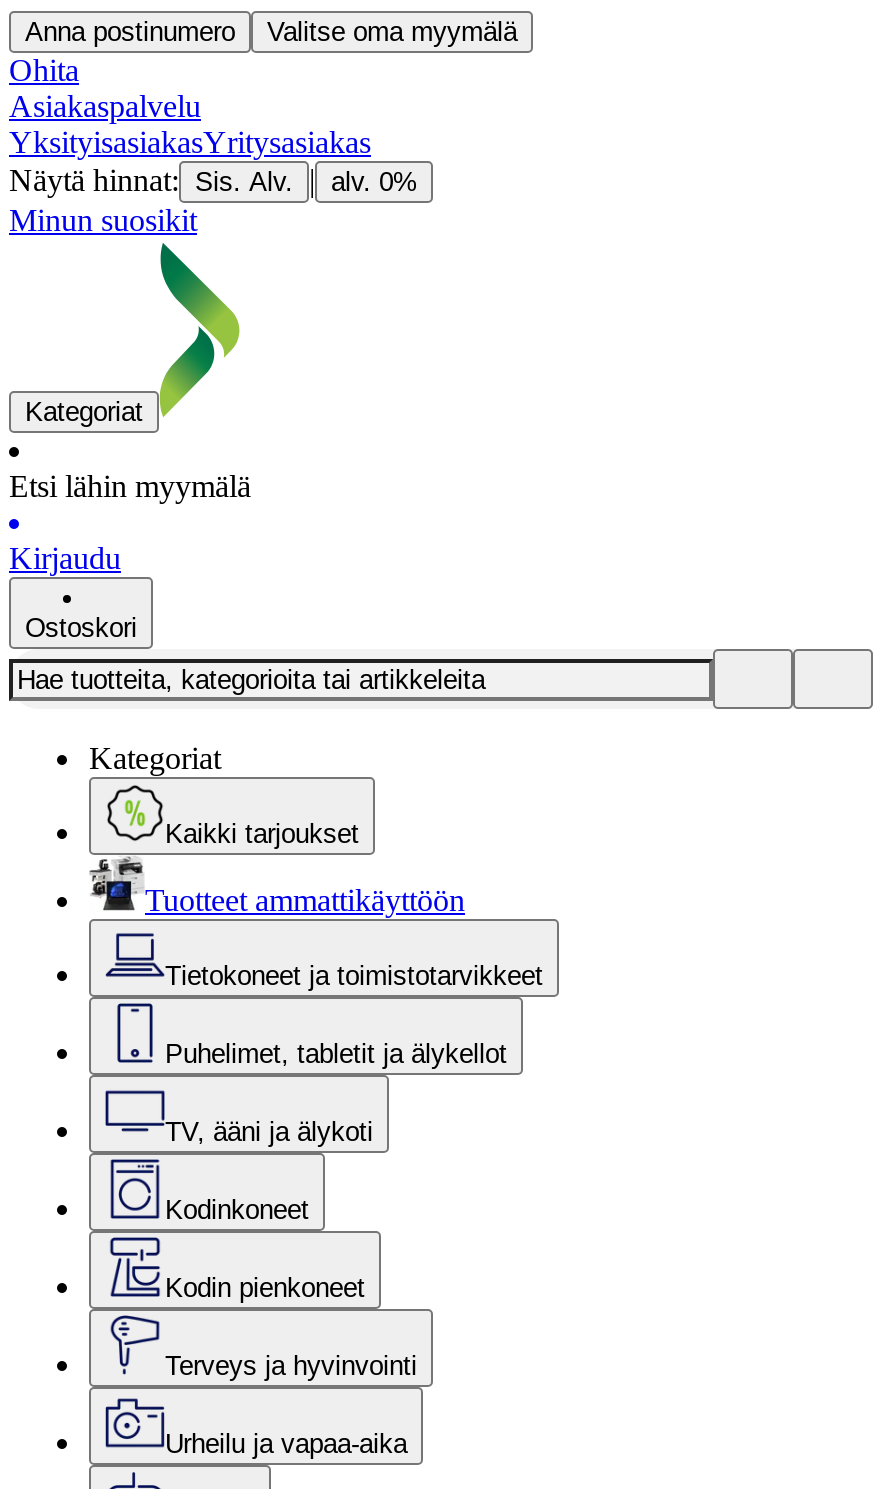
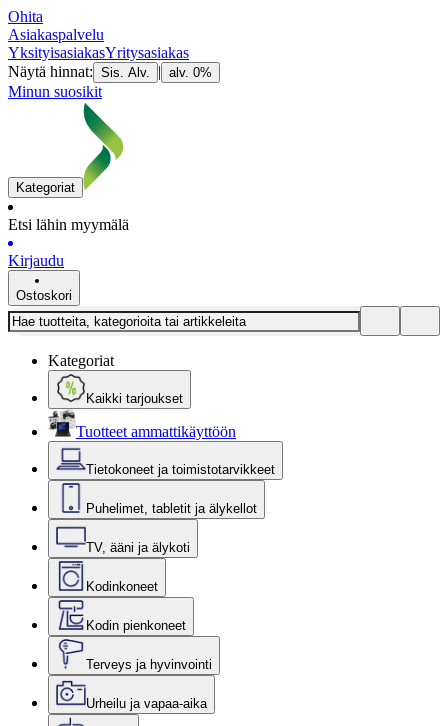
- Anna postinumero
- Valitse oma myymälä
